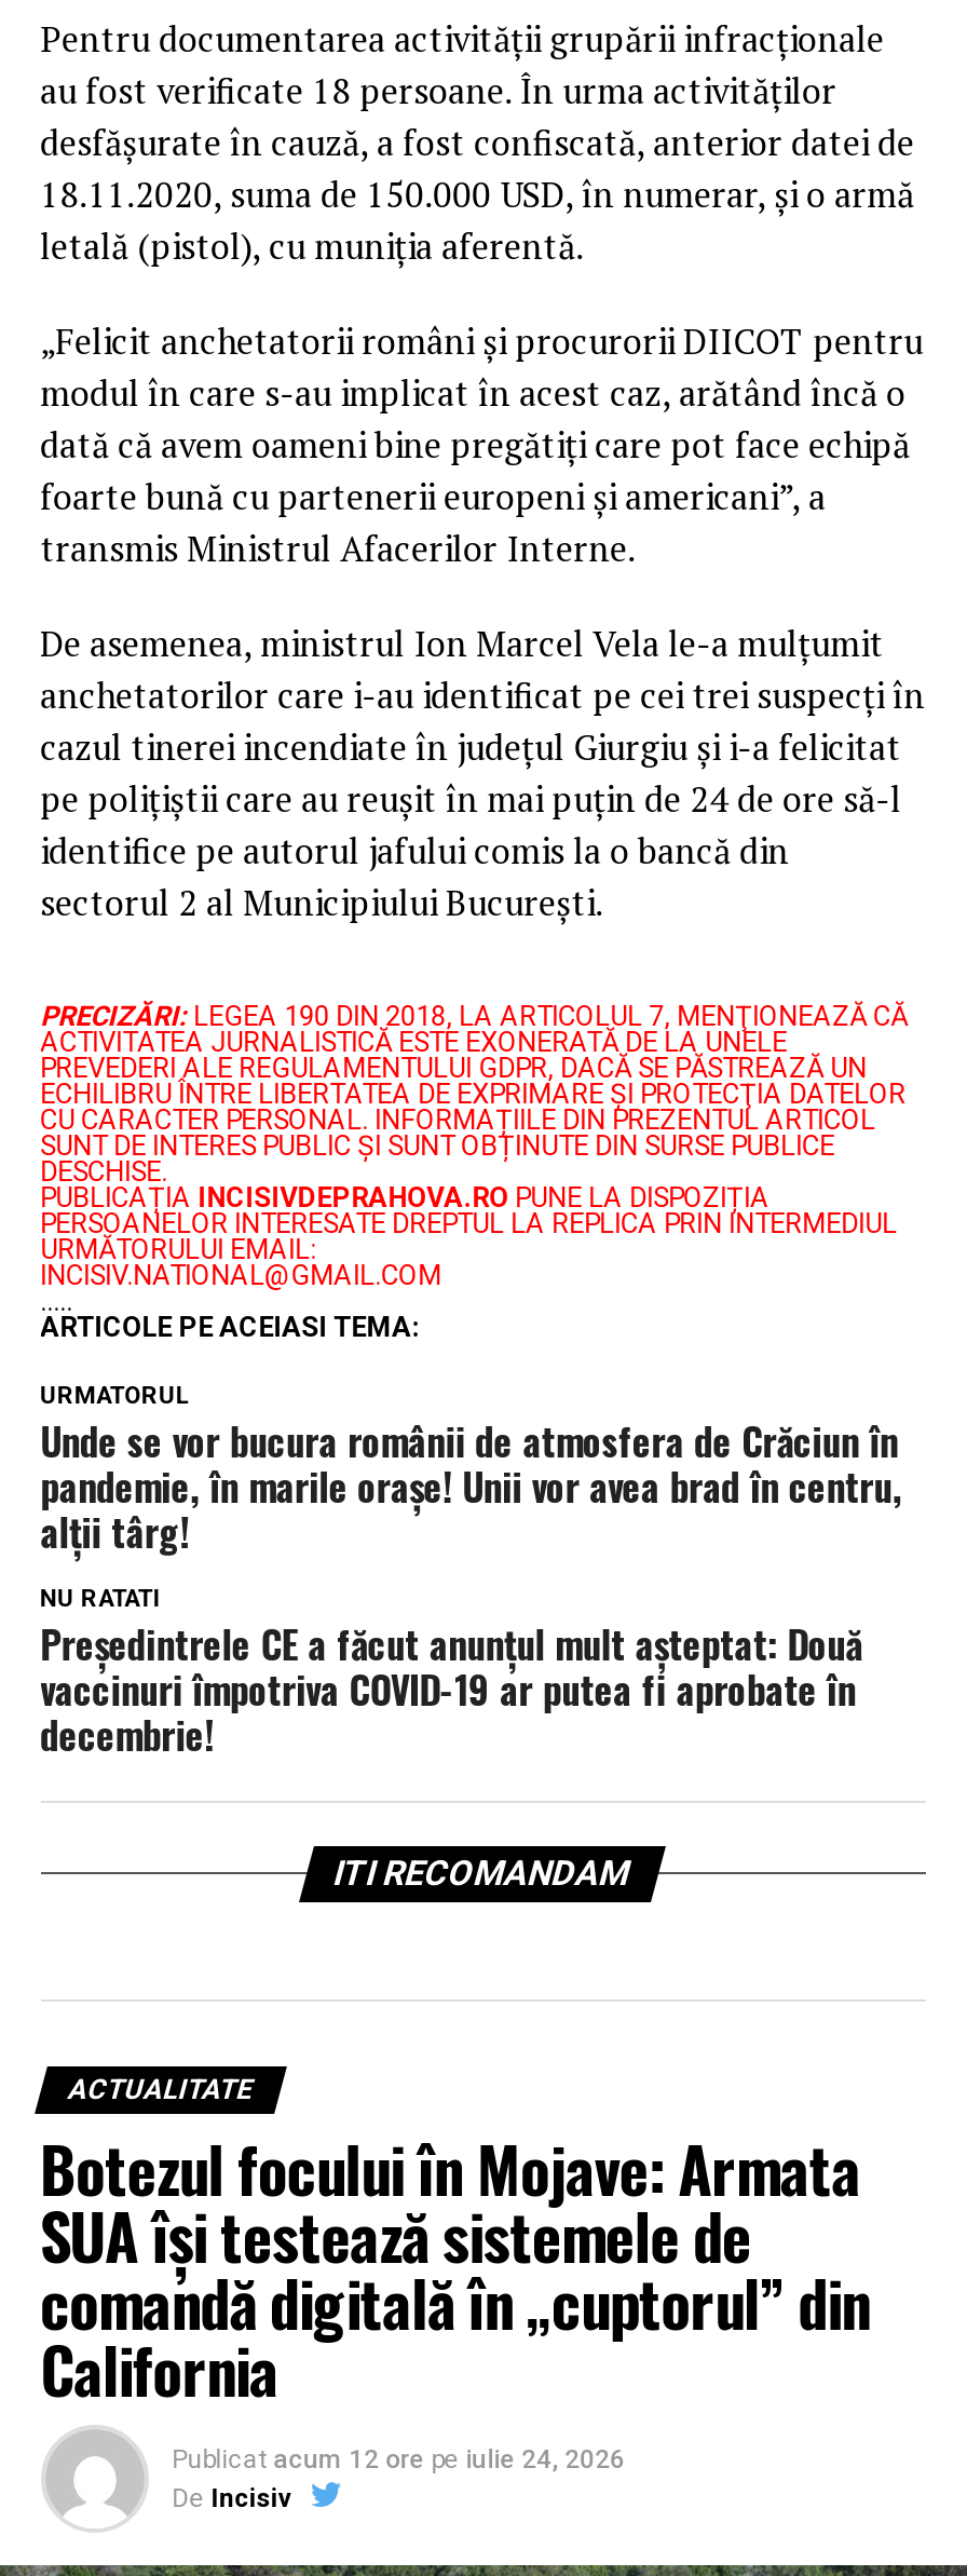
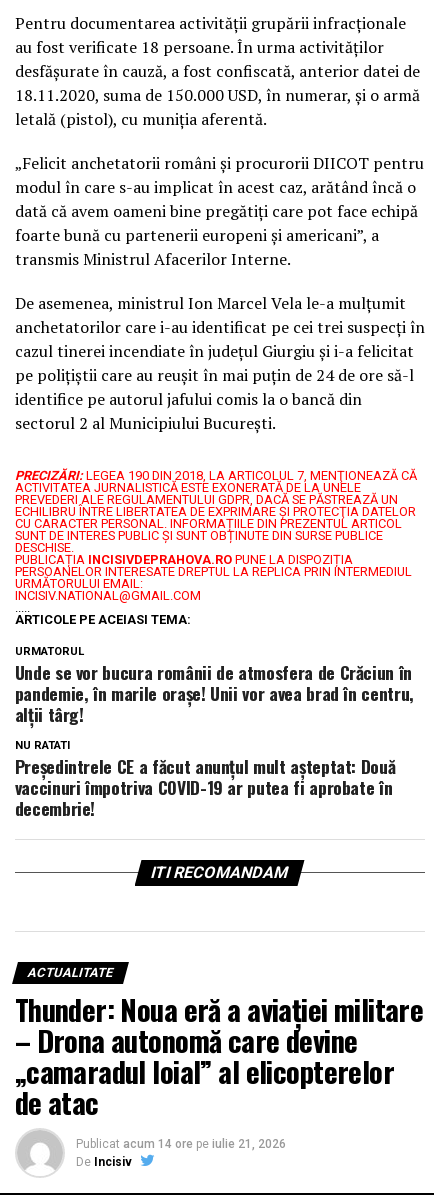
- Botezul focului în Mojave: Armata
- SUA își testează sistemele de
- comandă digitală în „cuptorul” din
- California
- Publicat acum 12 ore pe iulie 24, 2026
+ Thunder: Noua eră a aviației militare
+ – Drona autonomă care devine
+ „camaradul loial” al elicopterelor
+ de atac
+ Publicat acum 14 ore pe iulie 21, 2026
